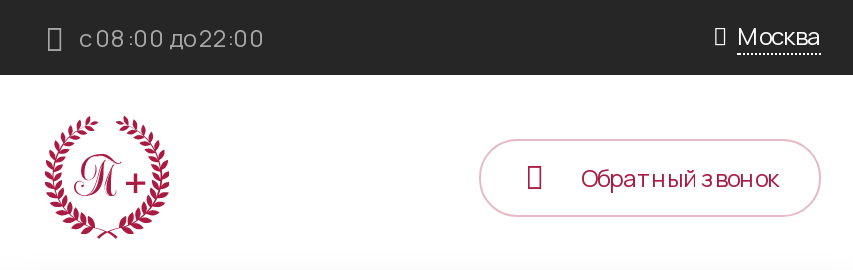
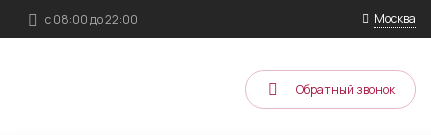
- [image]
